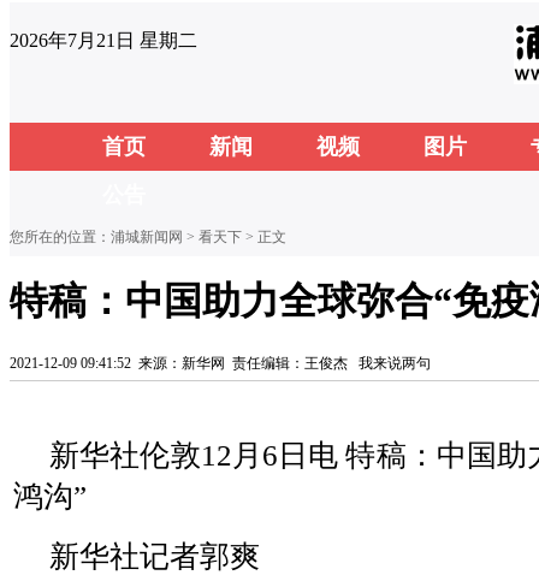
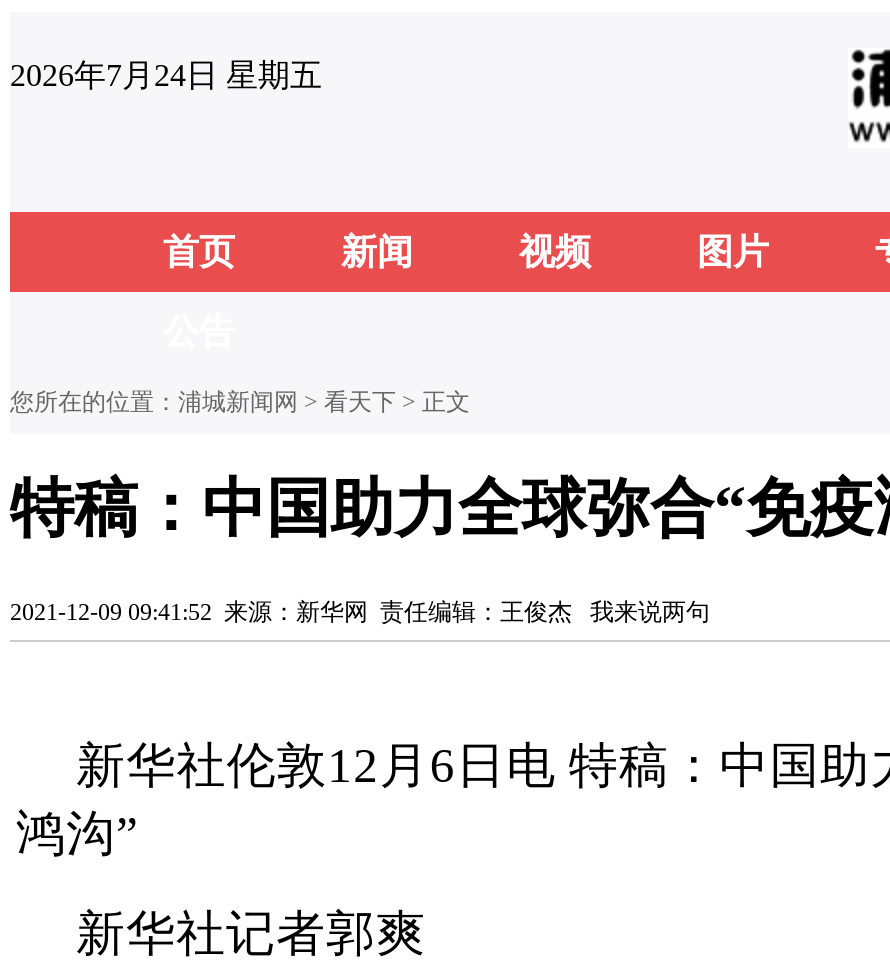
- 2026年7月21日 星期二
+ 2026年7月24日 星期五
